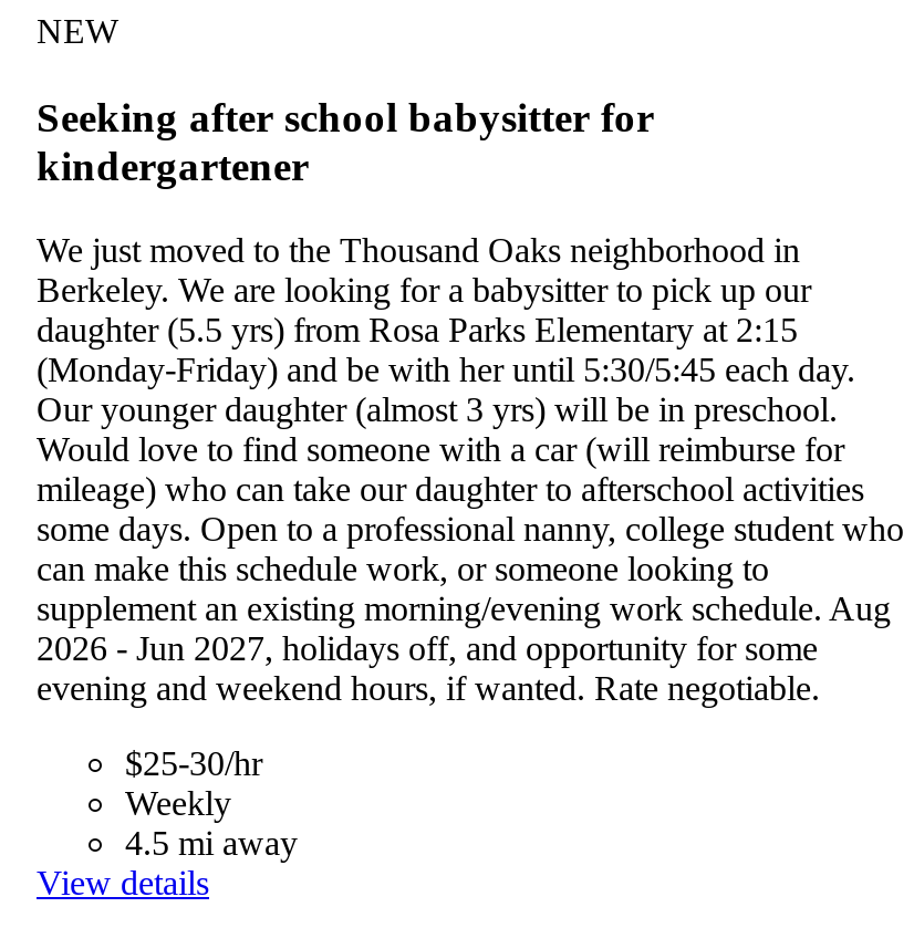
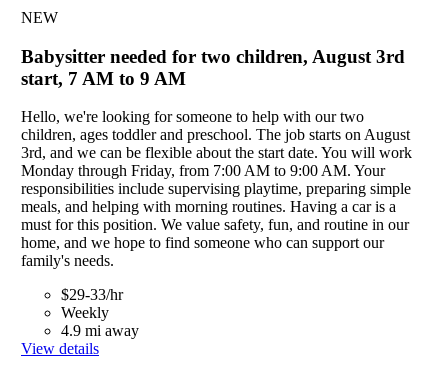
- Seeking after school babysitter for
- kindergartener
+ Babysitter needed for two children, August 3rd
+ start, 7 AM to 9 AM

- We just moved to the Thousand Oaks neighborhood in
- Berkeley. We are looking for a babysitter to pick up our
- daughter (5.5 yrs) from Rosa Parks Elementary at 2:15
- (Monday-Friday) and be with her until 5:30/5:45 each day.
- Our younger daughter (almost 3 yrs) will be in preschool.
- Would love to find someone with a car (will reimburse for
- mileage) who can take our daughter to afterschool activities
- some days. Open to a professional nanny, college student who
- can make this schedule work, or someone looking to
- supplement an existing morning/evening work schedule. Aug
- 2026 - Jun 2027, holidays off, and opportunity for some
- evening and weekend hours, if wanted. Rate negotiable.
+ Hello, we're looking for someone to help with our two
+ children, ages toddler and preschool. The job starts on August
+ 3rd, and we can be flexible about the start date. You will work
+ Monday through Friday, from 7:00 AM to 9:00 AM. Your
+ responsibilities include supervising playtime, preparing simple
+ meals, and helping with morning routines. Having a car is a
+ must for this position. We value safety, fun, and routine in our
+ home, and we hope to find someone who can support our
+ family's needs.

- $25-30/hr
+ $29-33/hr

- 4.5 mi away
+ 4.9 mi away
